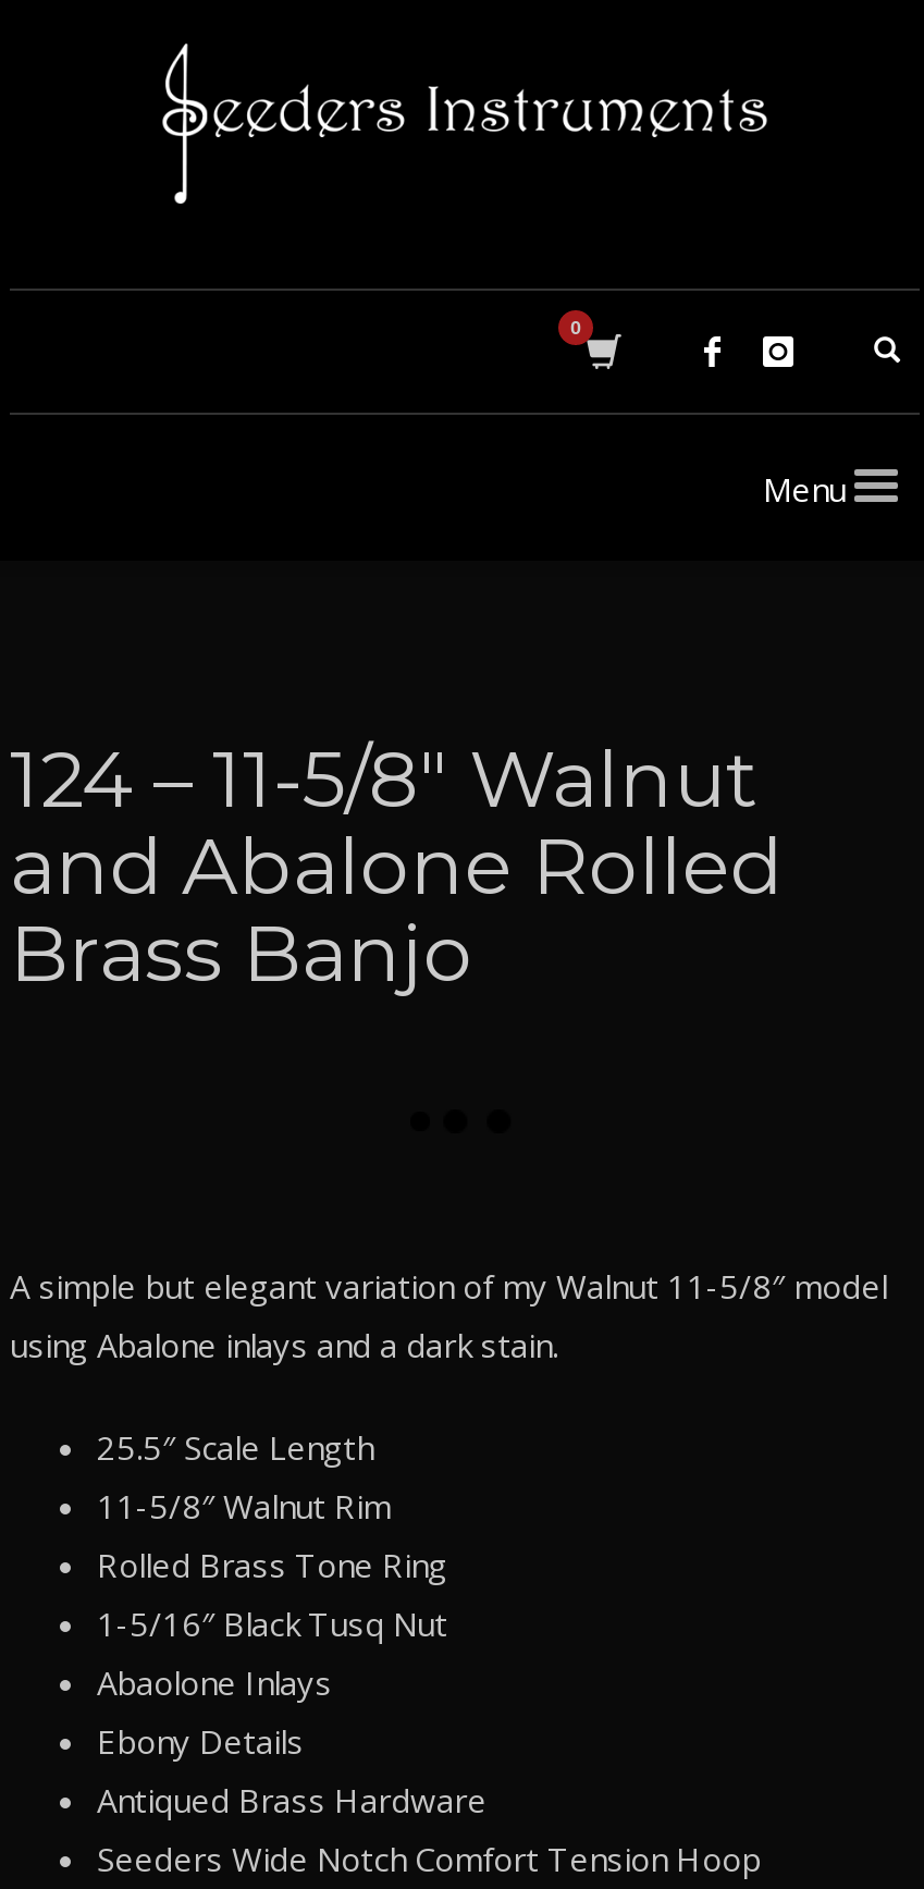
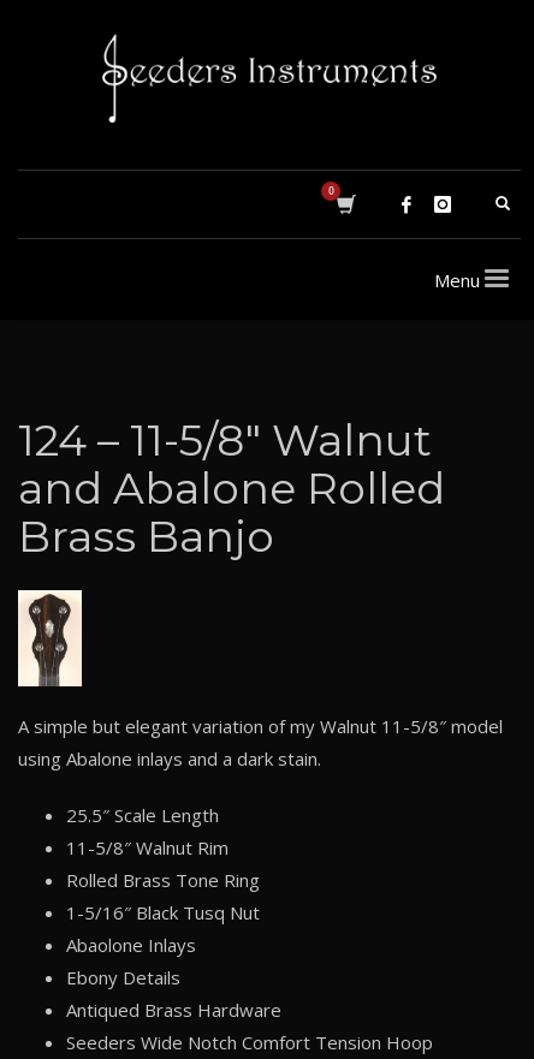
+ [image]
